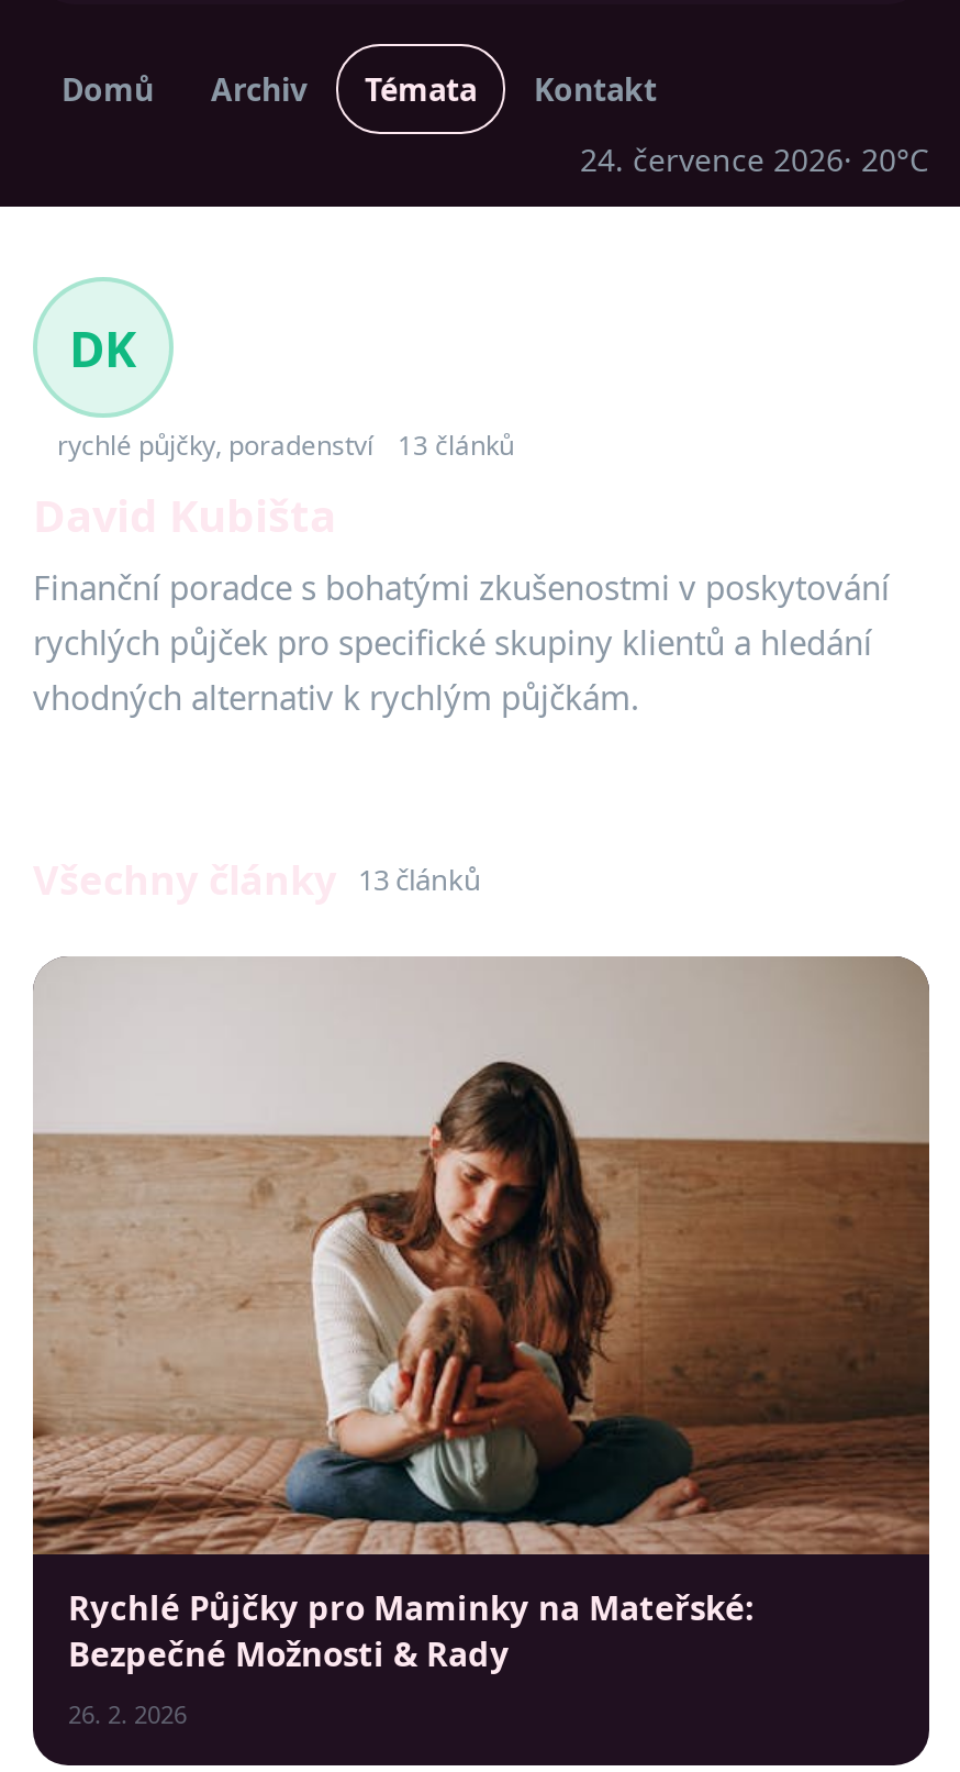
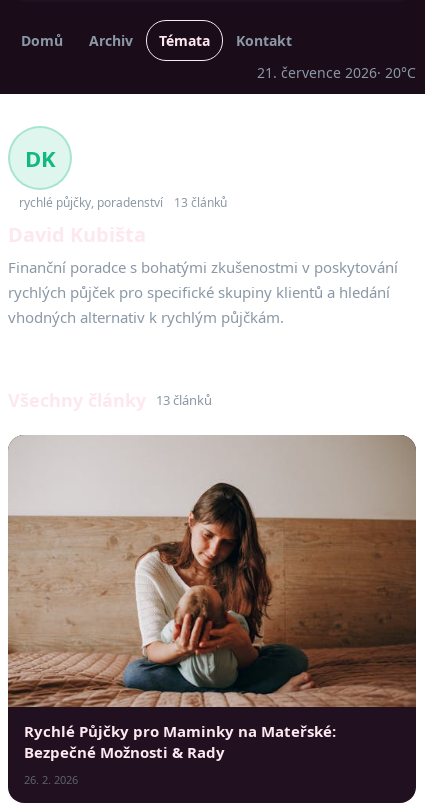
- 24. července 2026 · 20°C
+ 21. července 2026 · 20°C
